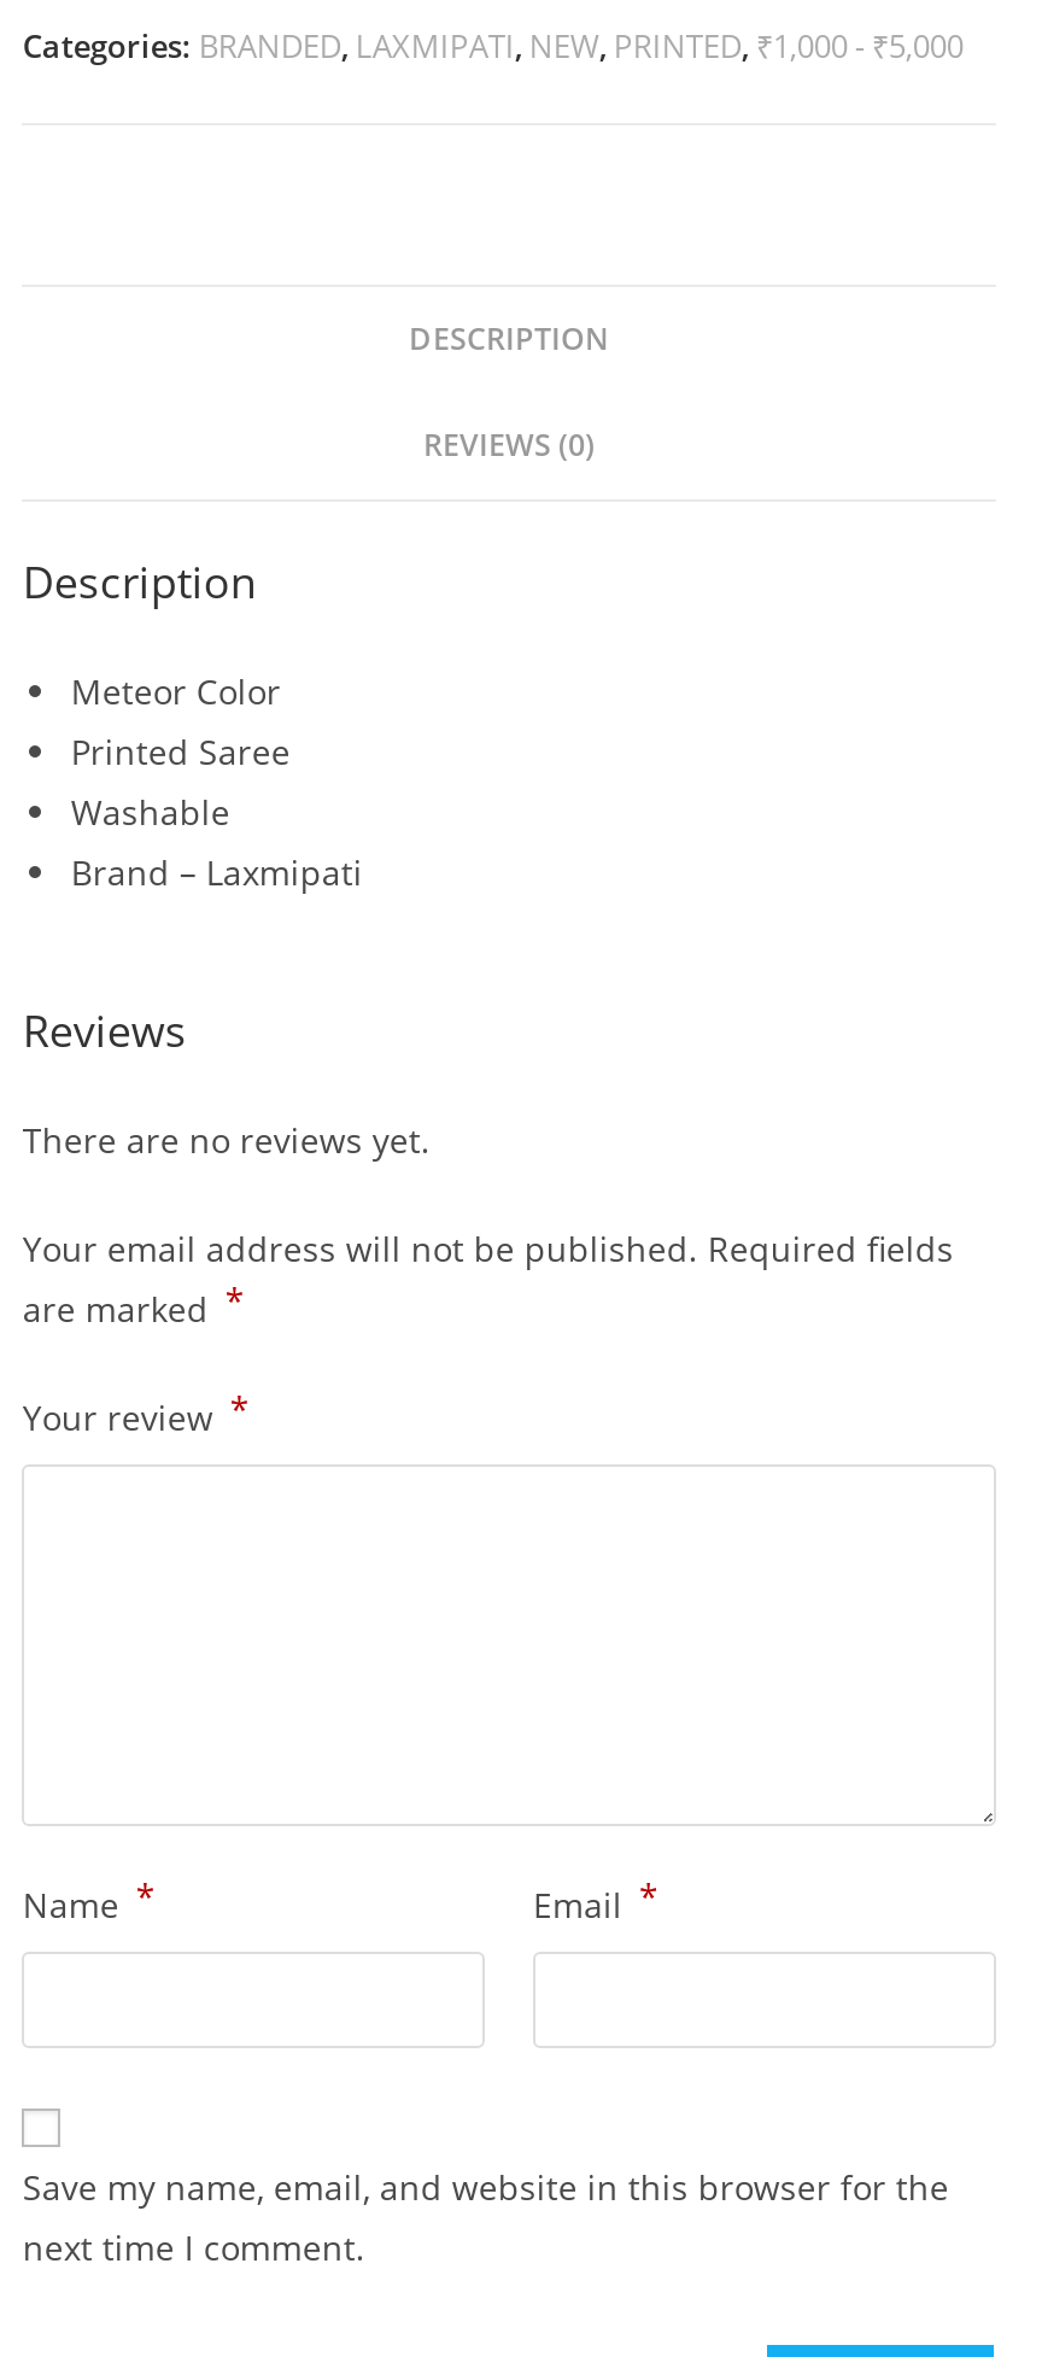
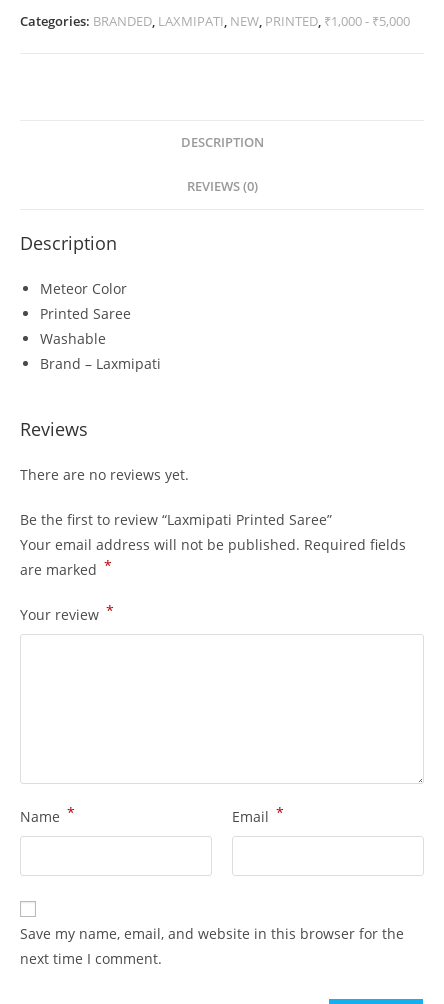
+ Be the first to review “Laxmipati Printed Saree”
